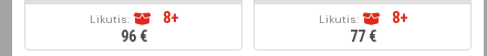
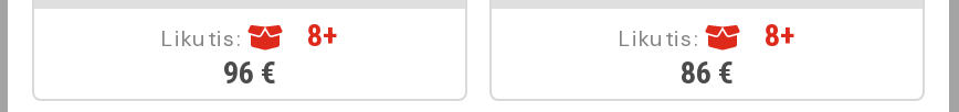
- 77 €
+ 86 €
